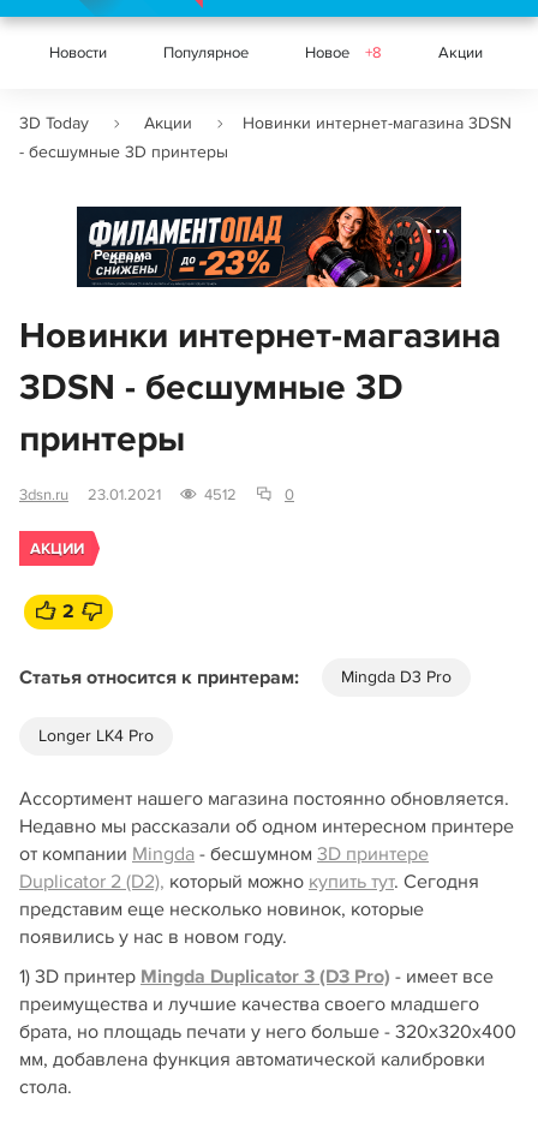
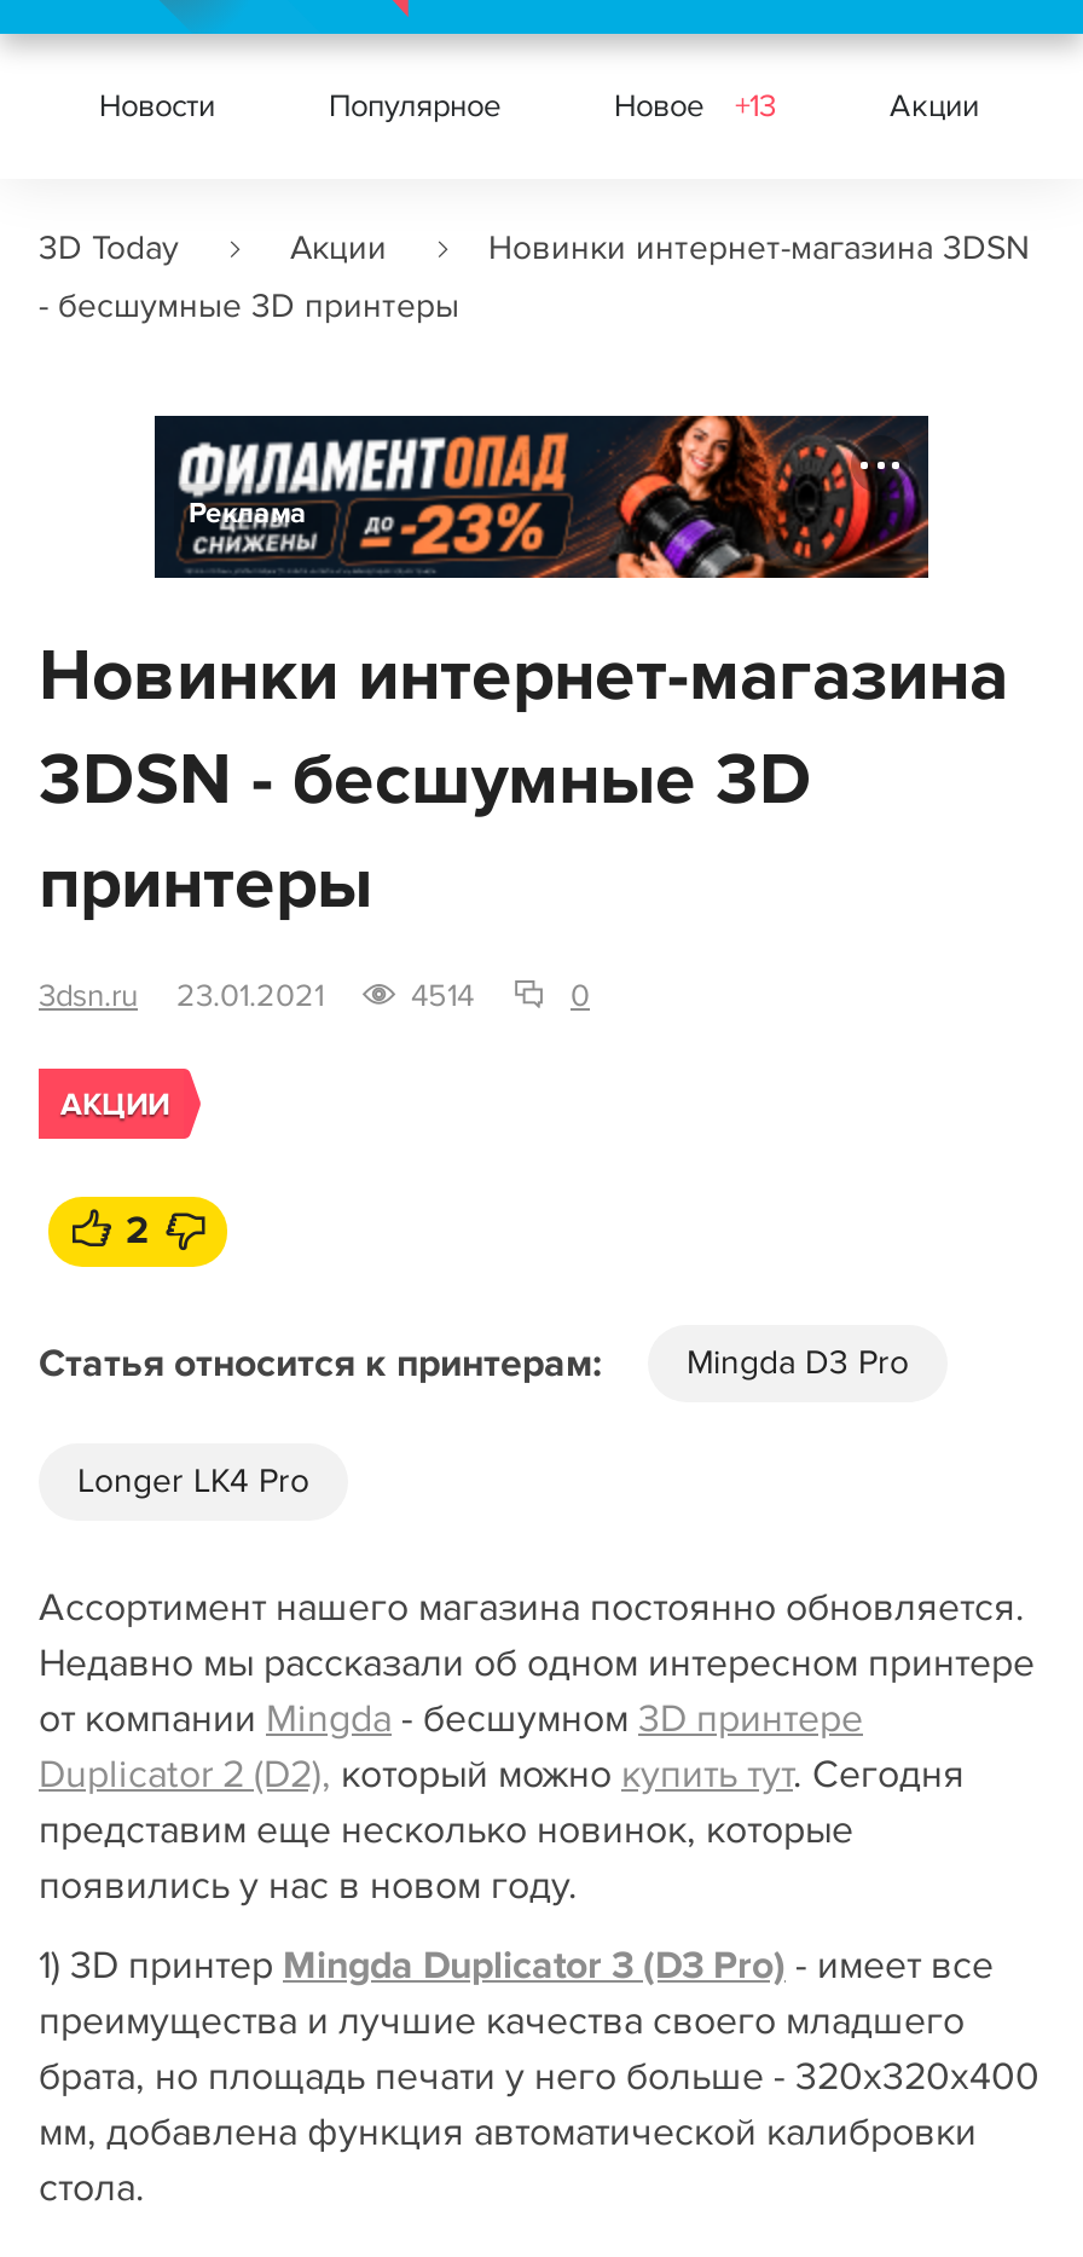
- Новое +8
+ Новое +13

- 4512
+ 4514
